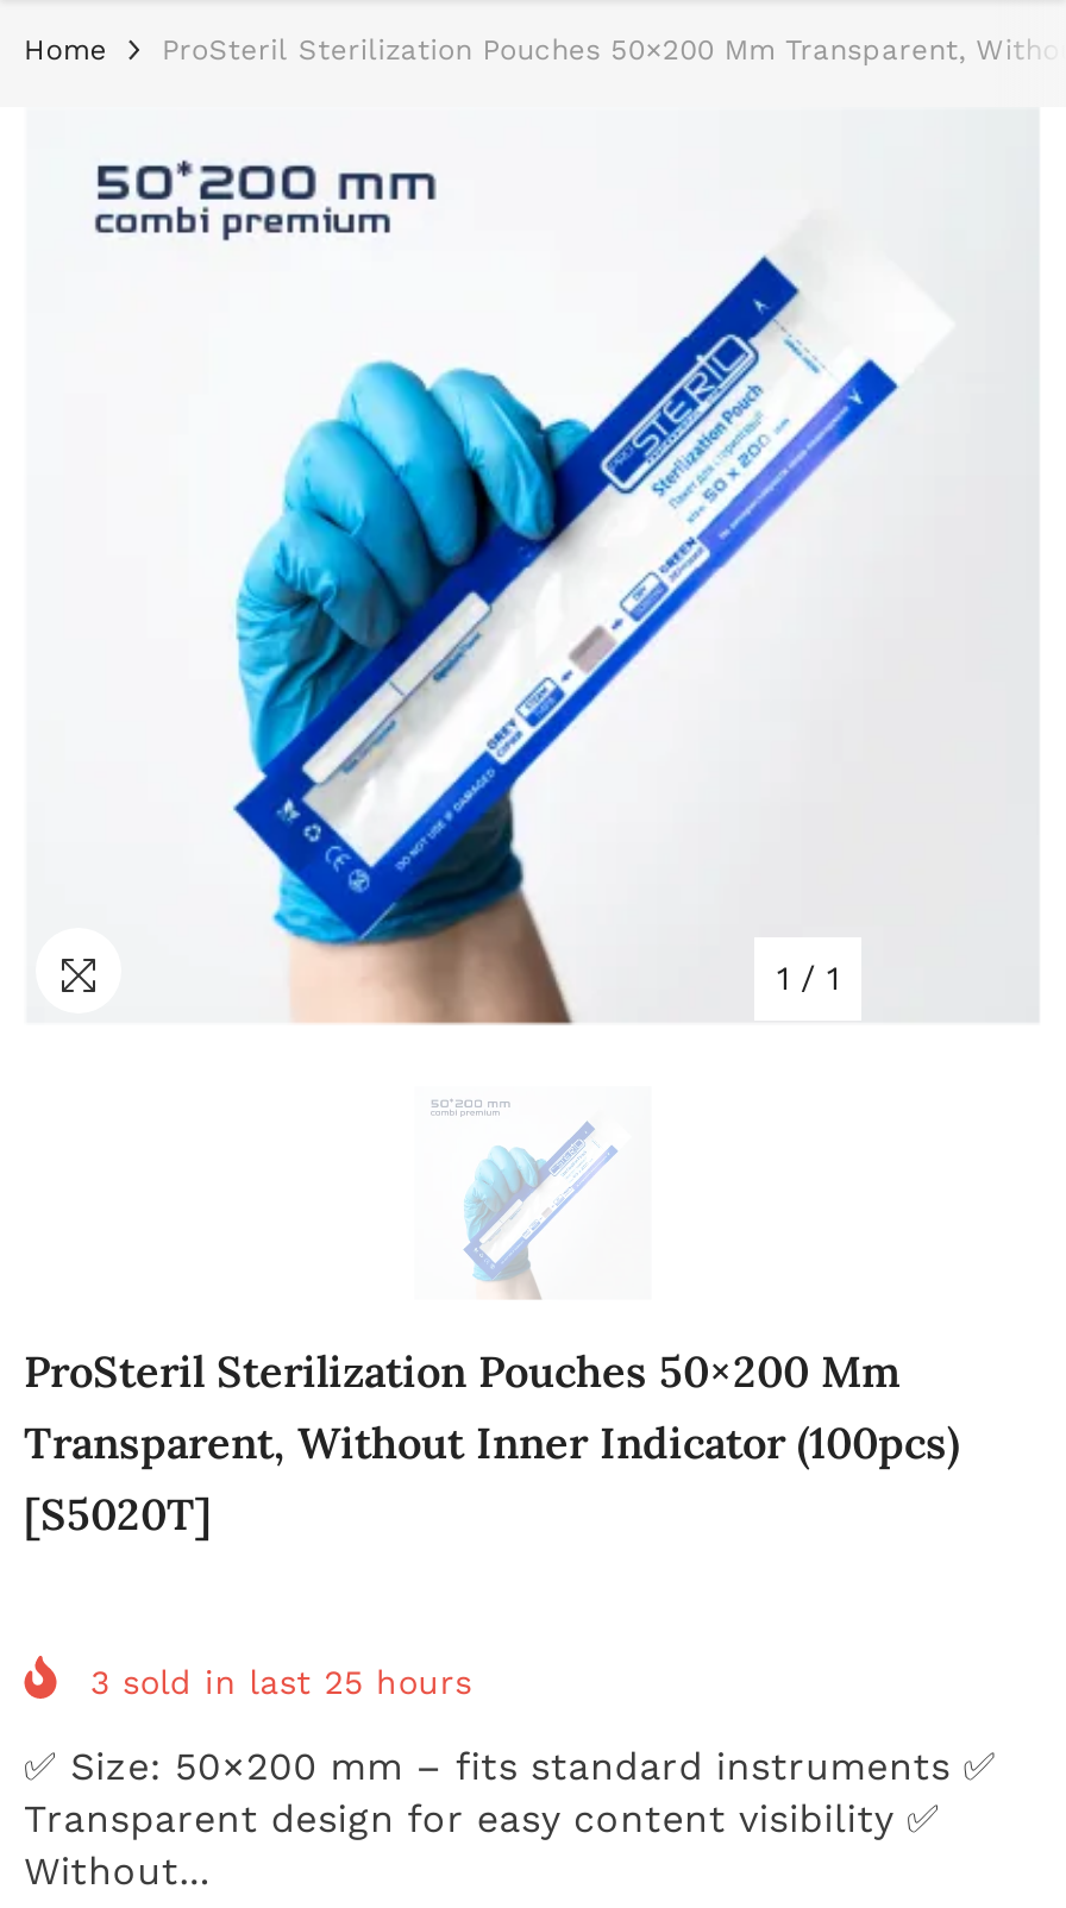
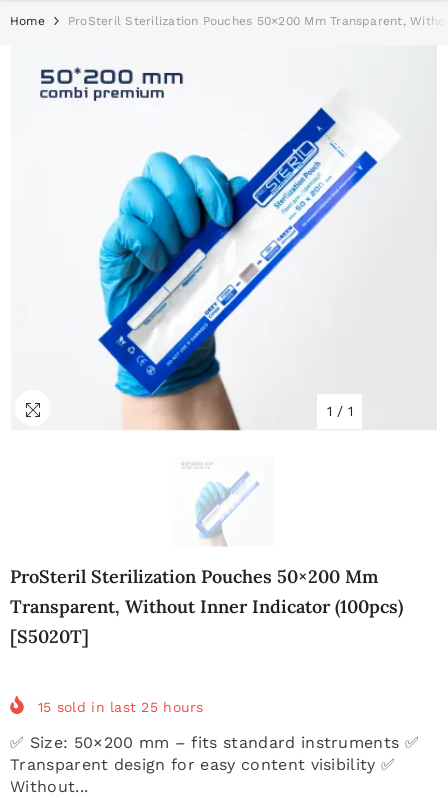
- 3 sold in last 25 hours
+ 15 sold in last 25 hours
